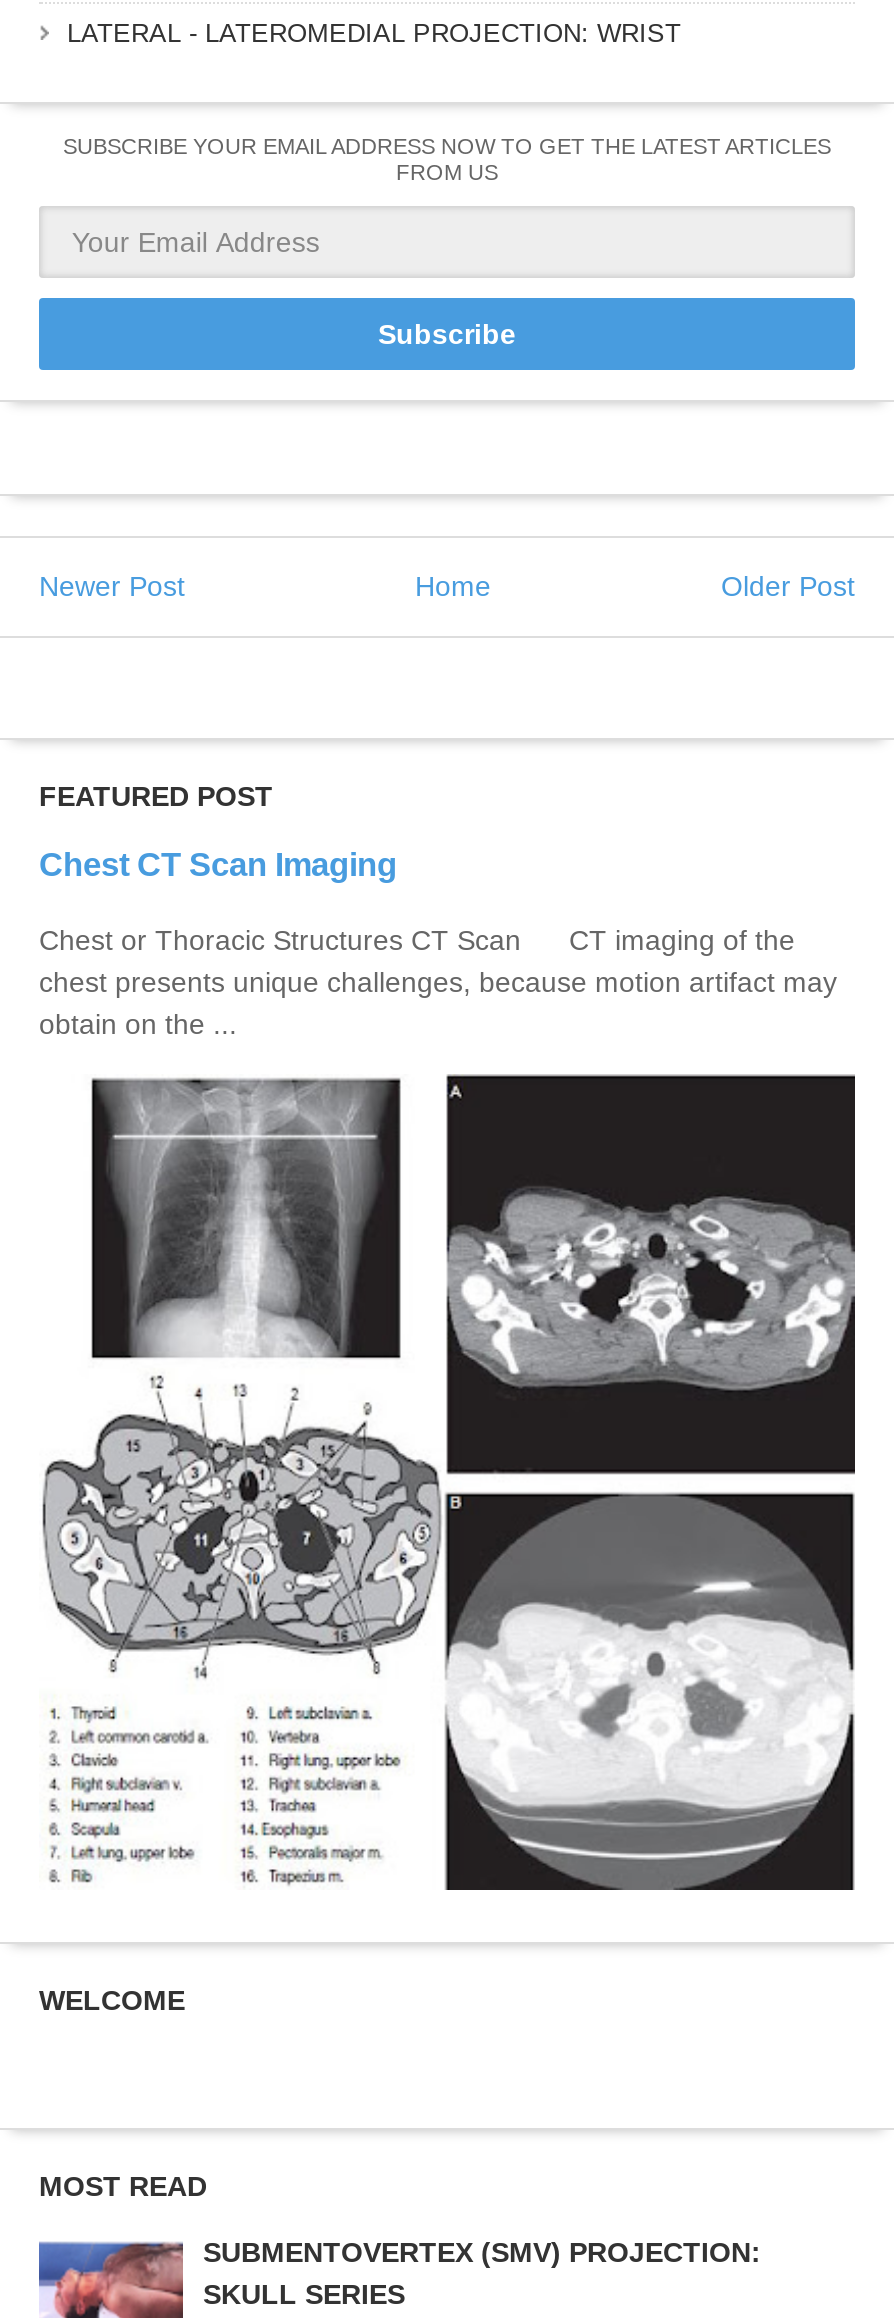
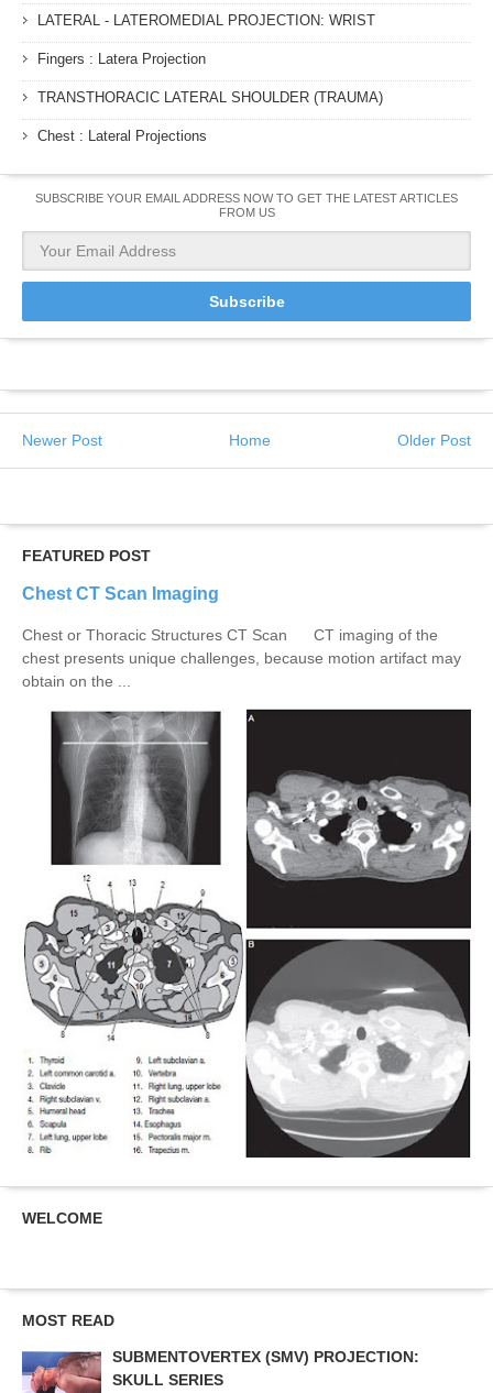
+ Fingers : Latera Projection
+ TRANSTHORACIC LATERAL SHOULDER (TRAUMA)
+ Chest : Lateral Projections
